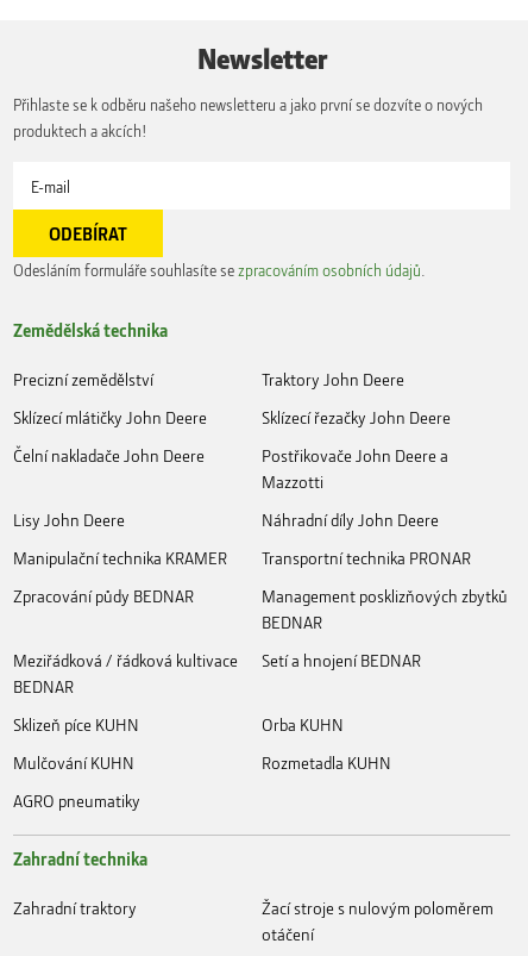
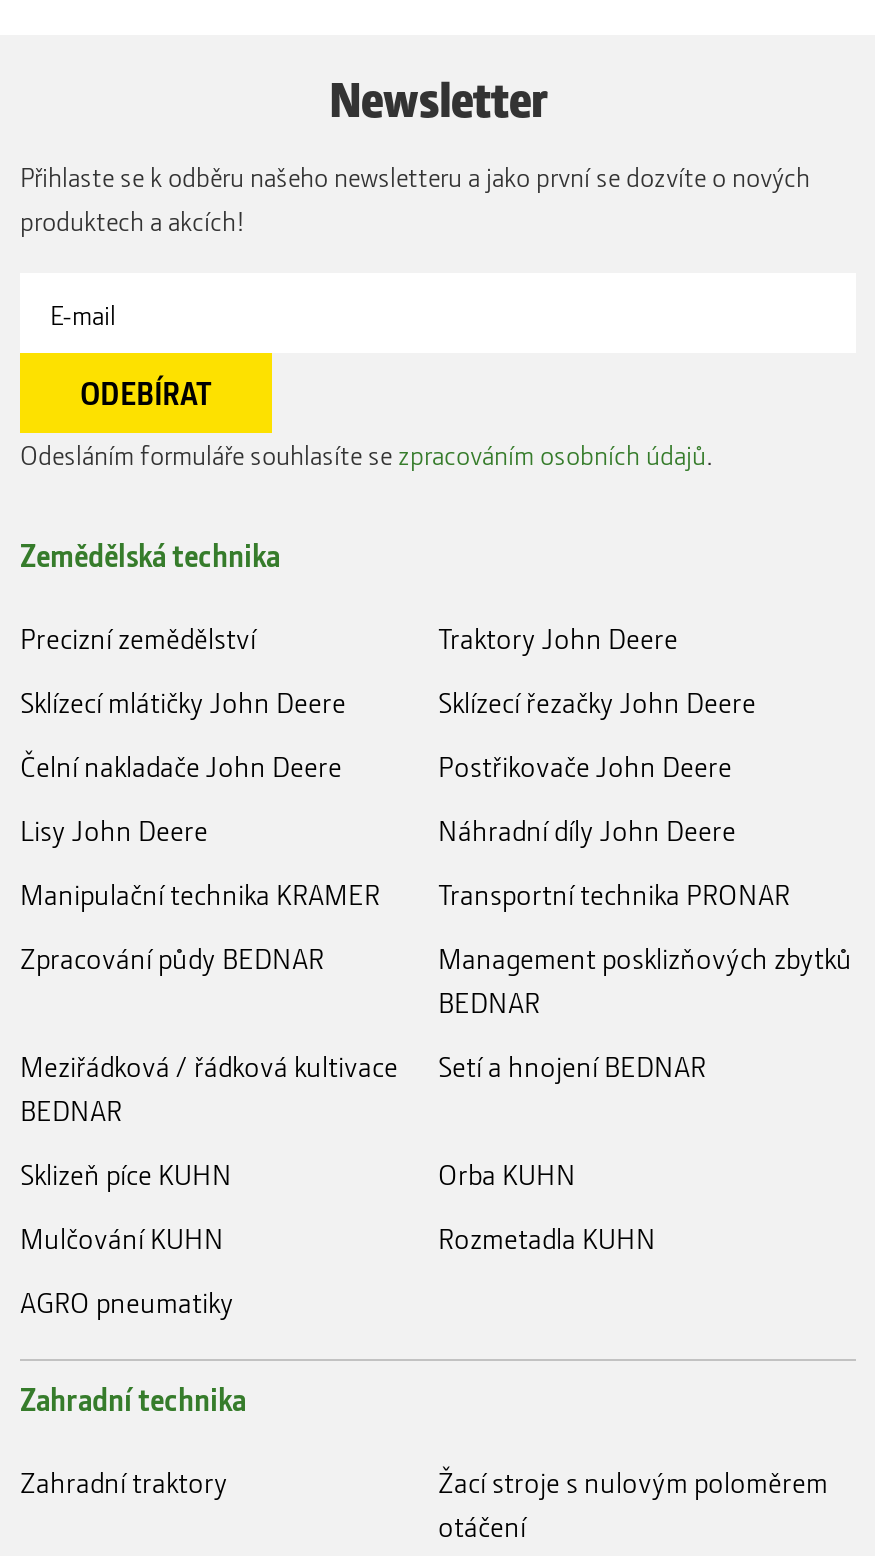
- Postřikovače John Deere a
- Mazzotti
+ Postřikovače John Deere
